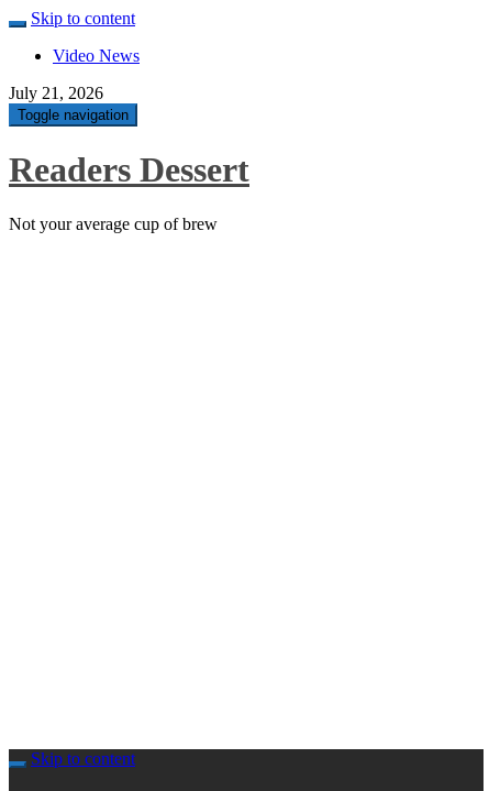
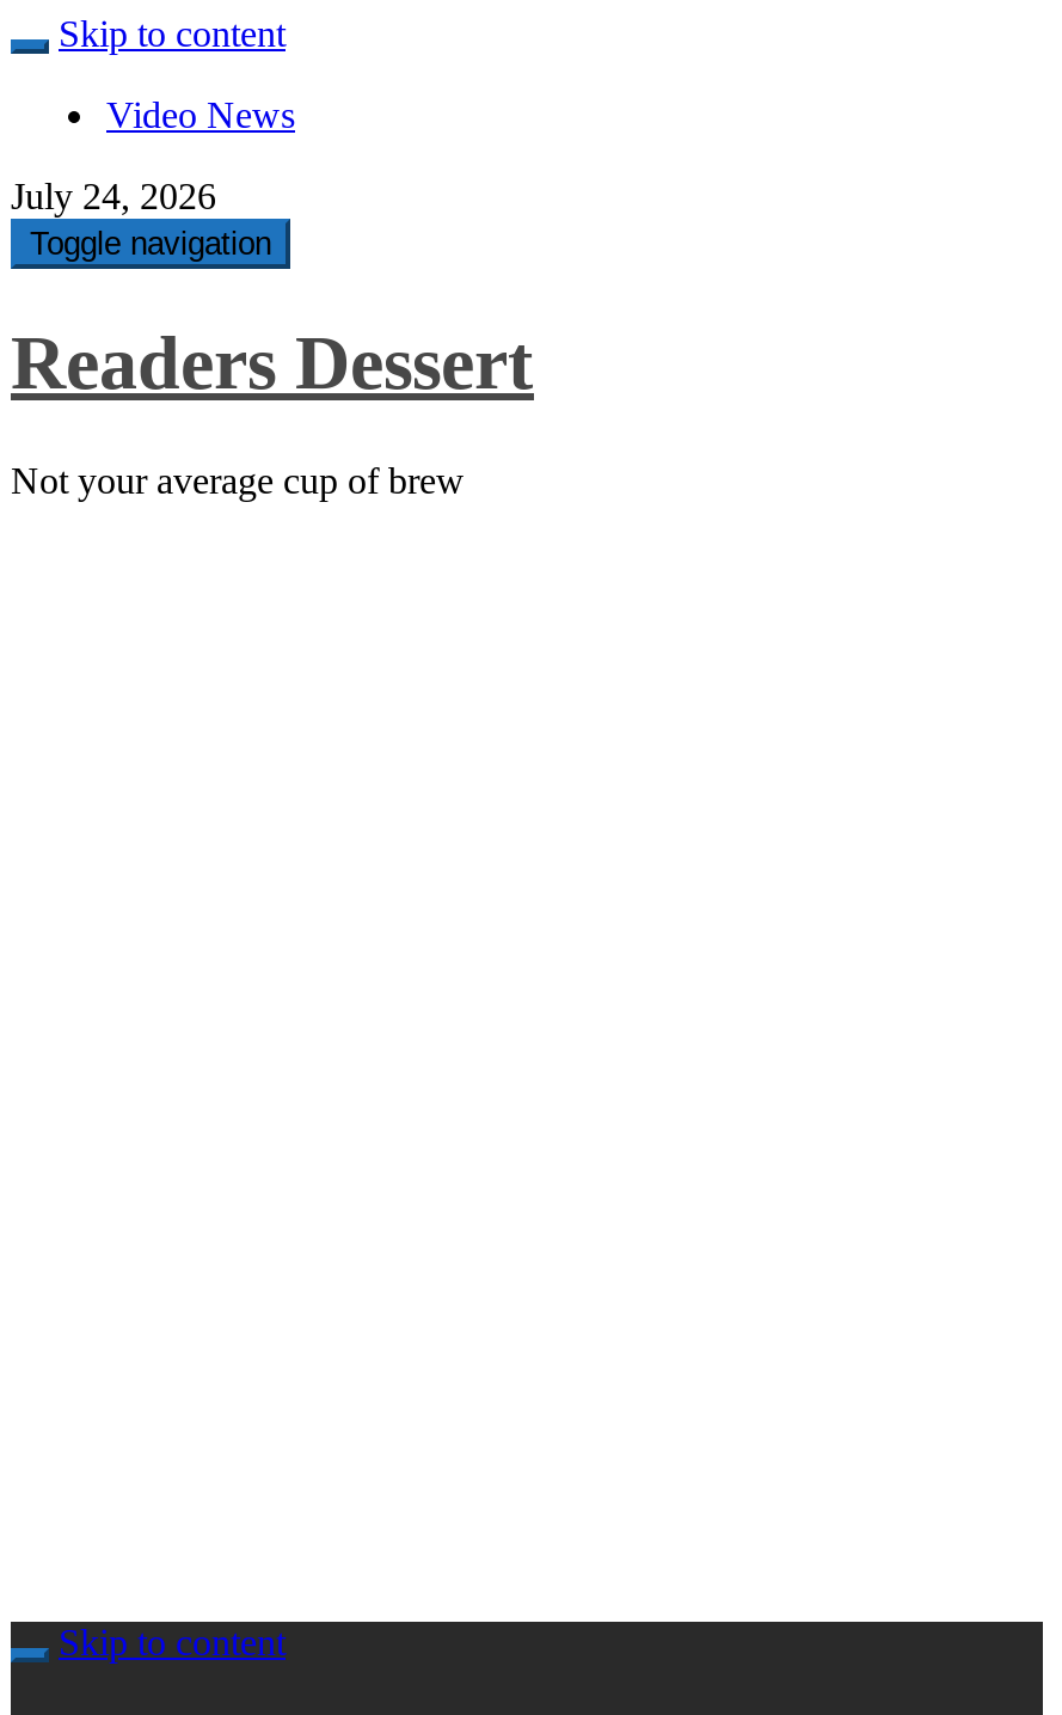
- July 21, 2026
+ July 24, 2026
